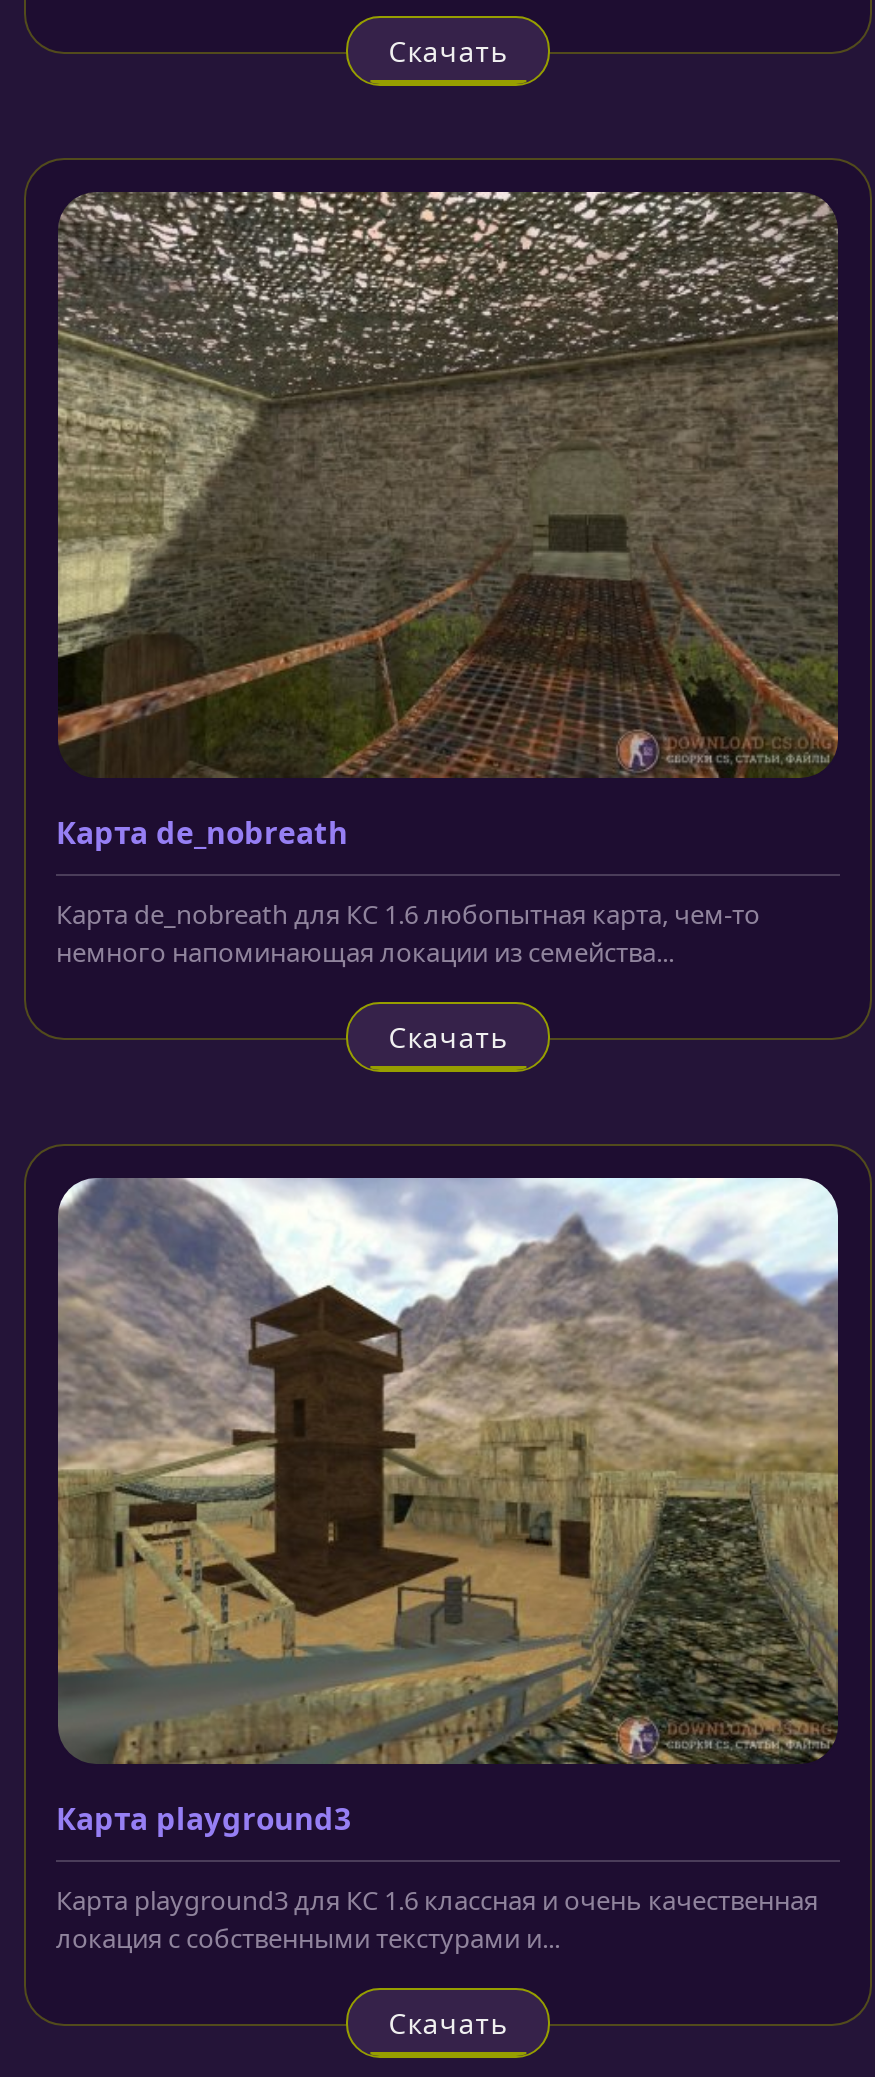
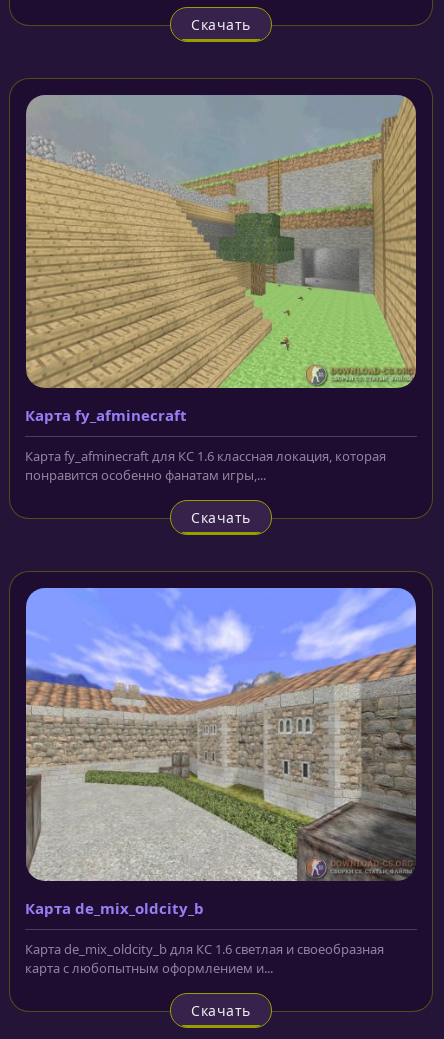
- [image]
- Карта de_nobreath
+ [image]
+ Карта fy_afminecraft

- Карта de_nobreath для КС 1.6 любопытная карта, чем-то
- немного напоминающая локации из семейства...
+ Карта fy_afminecraft для КС 1.6 классная локация, которая
+ понравится особенно фанатам игры,...

- [image]
- Карта playground3
+ [image]
+ Карта de_mix_oldcity_b

- Карта playground3 для КС 1.6 классная и очень качественная
- локация с собственными текстурами и...
+ Карта de_mix_oldcity_b для КС 1.6 светлая и своеобразная
+ карта с любопытным оформлением и...
